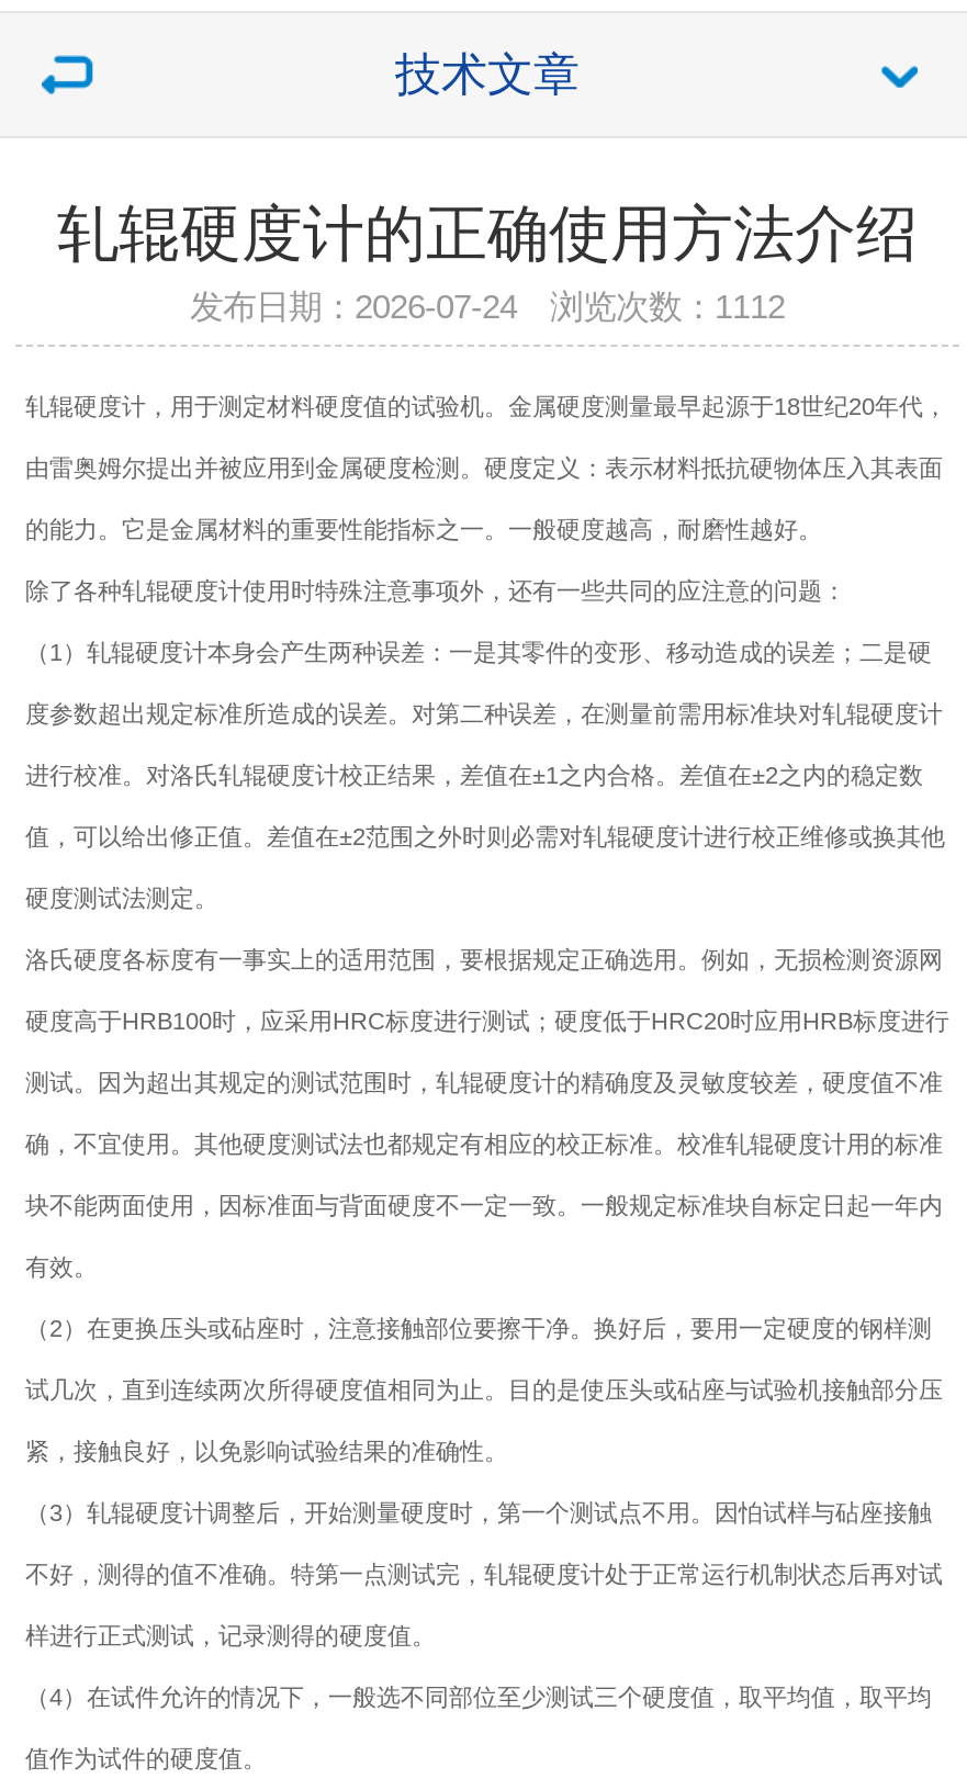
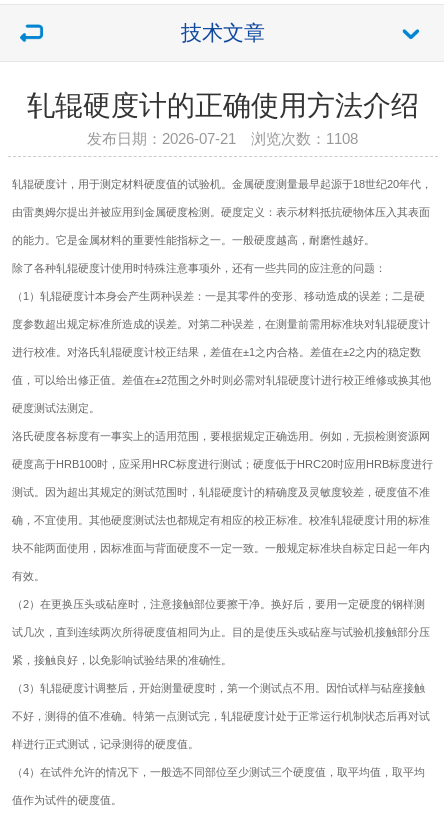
- 发布日期：2026-07-24 浏览次数：1112
+ 发布日期：2026-07-21 浏览次数：1108
